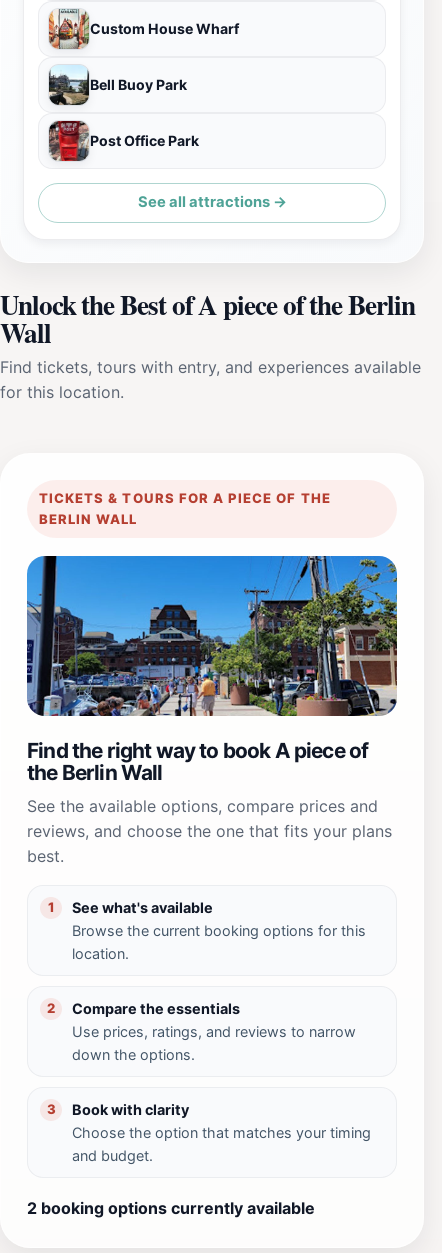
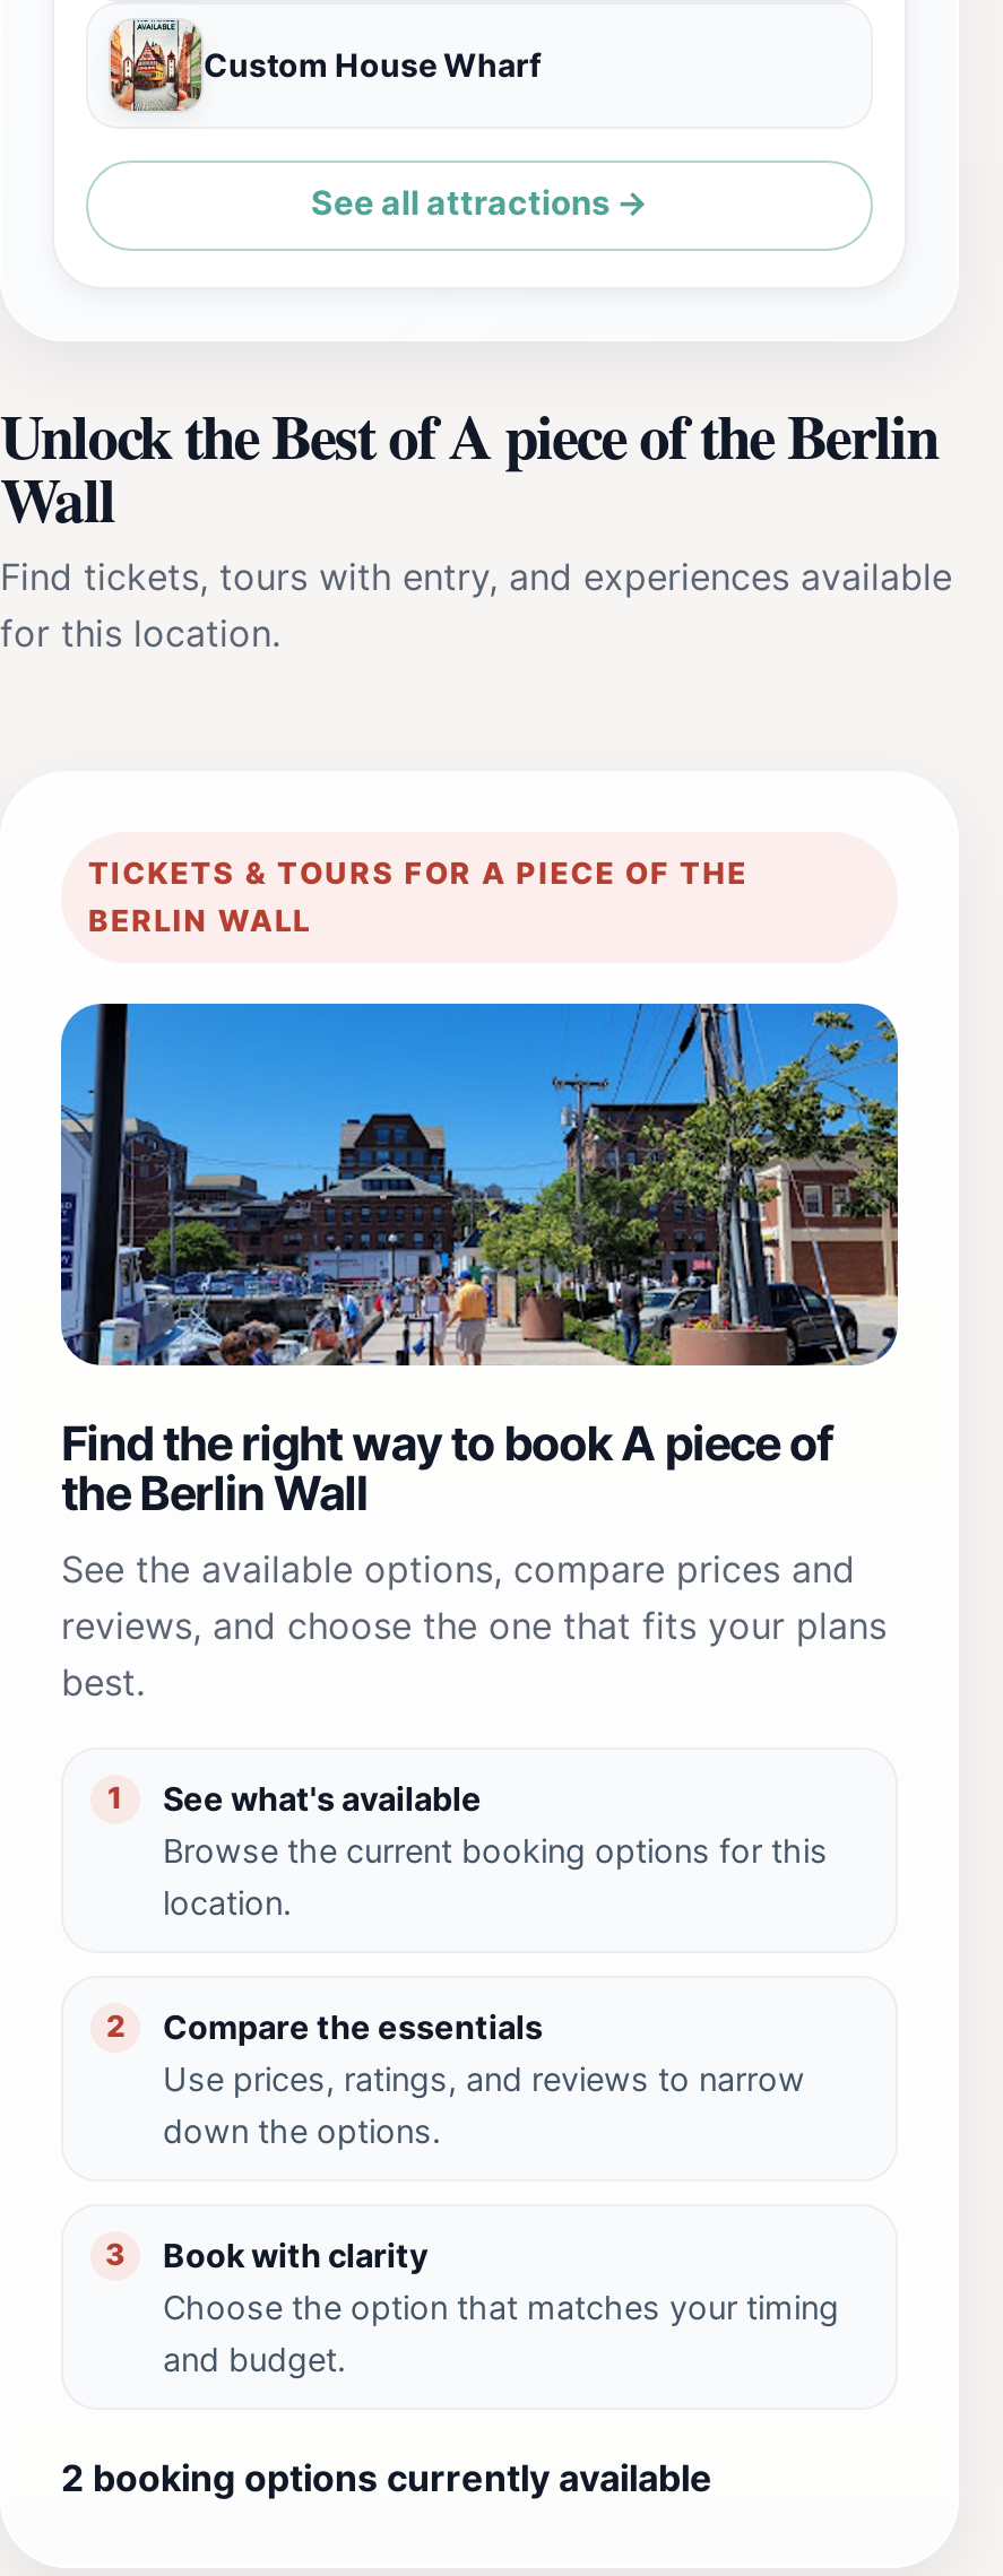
- [image]
- Bell Buoy Park
- Post Office Park

- [image]
